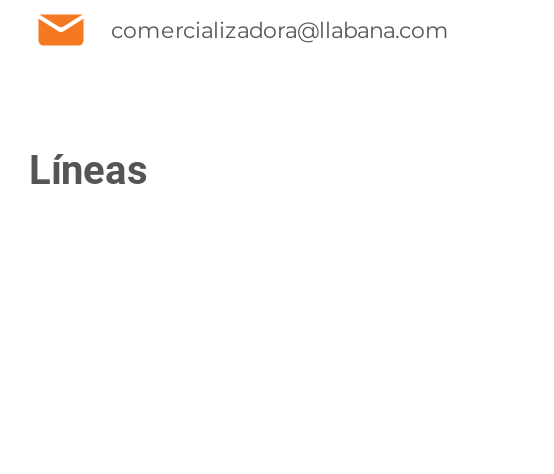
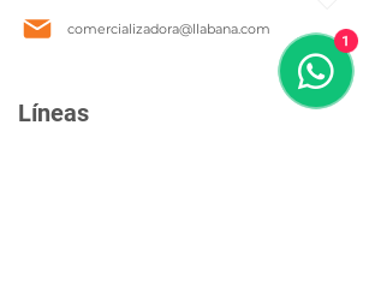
+ [image]
+ 1
